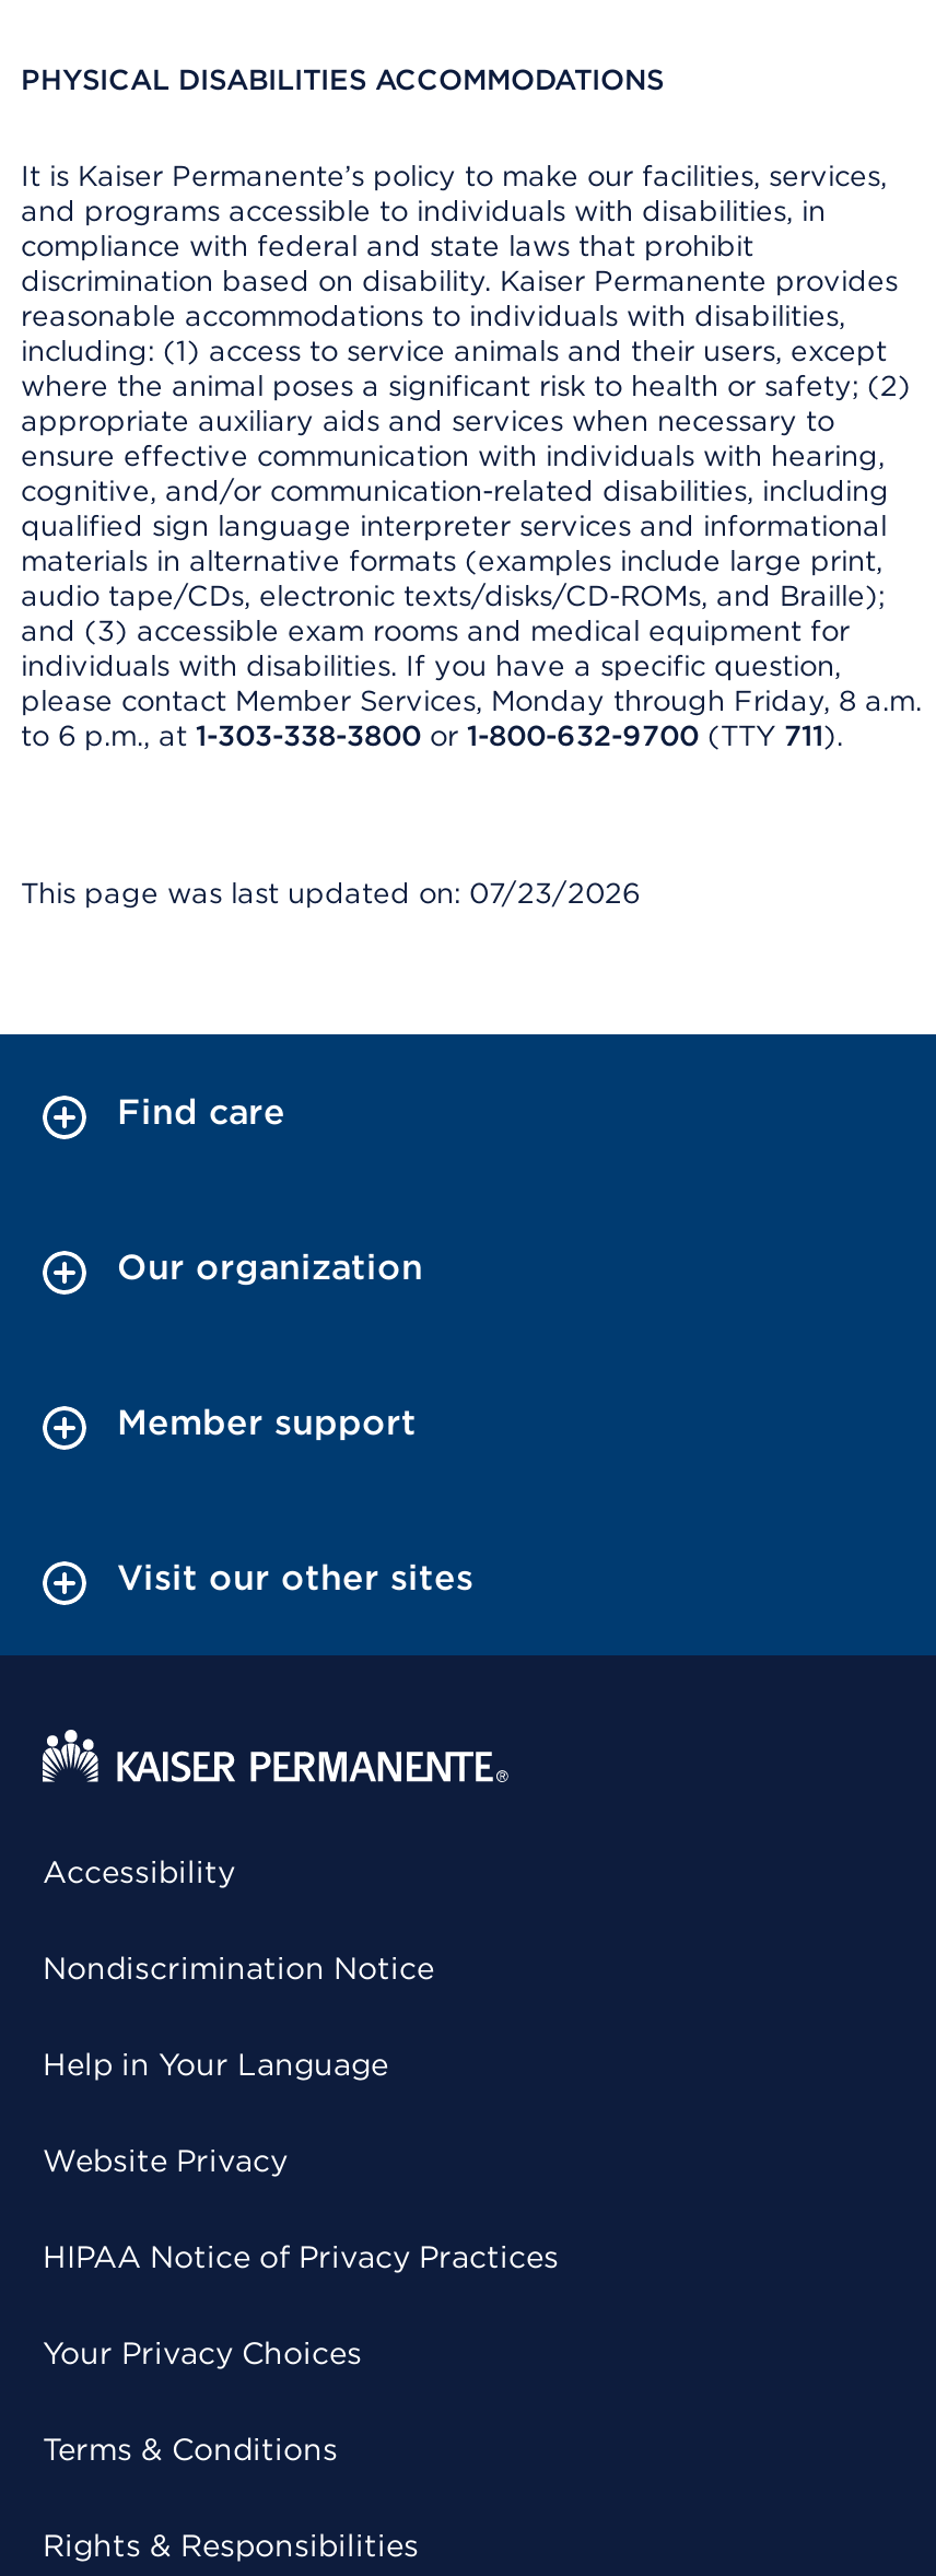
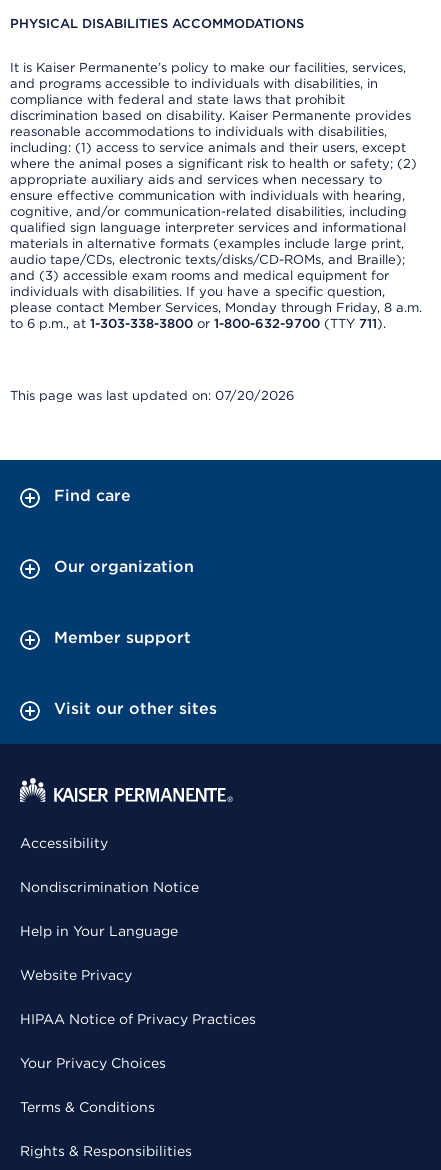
- This page was last updated on: 07/23/2026
+ This page was last updated on: 07/20/2026
